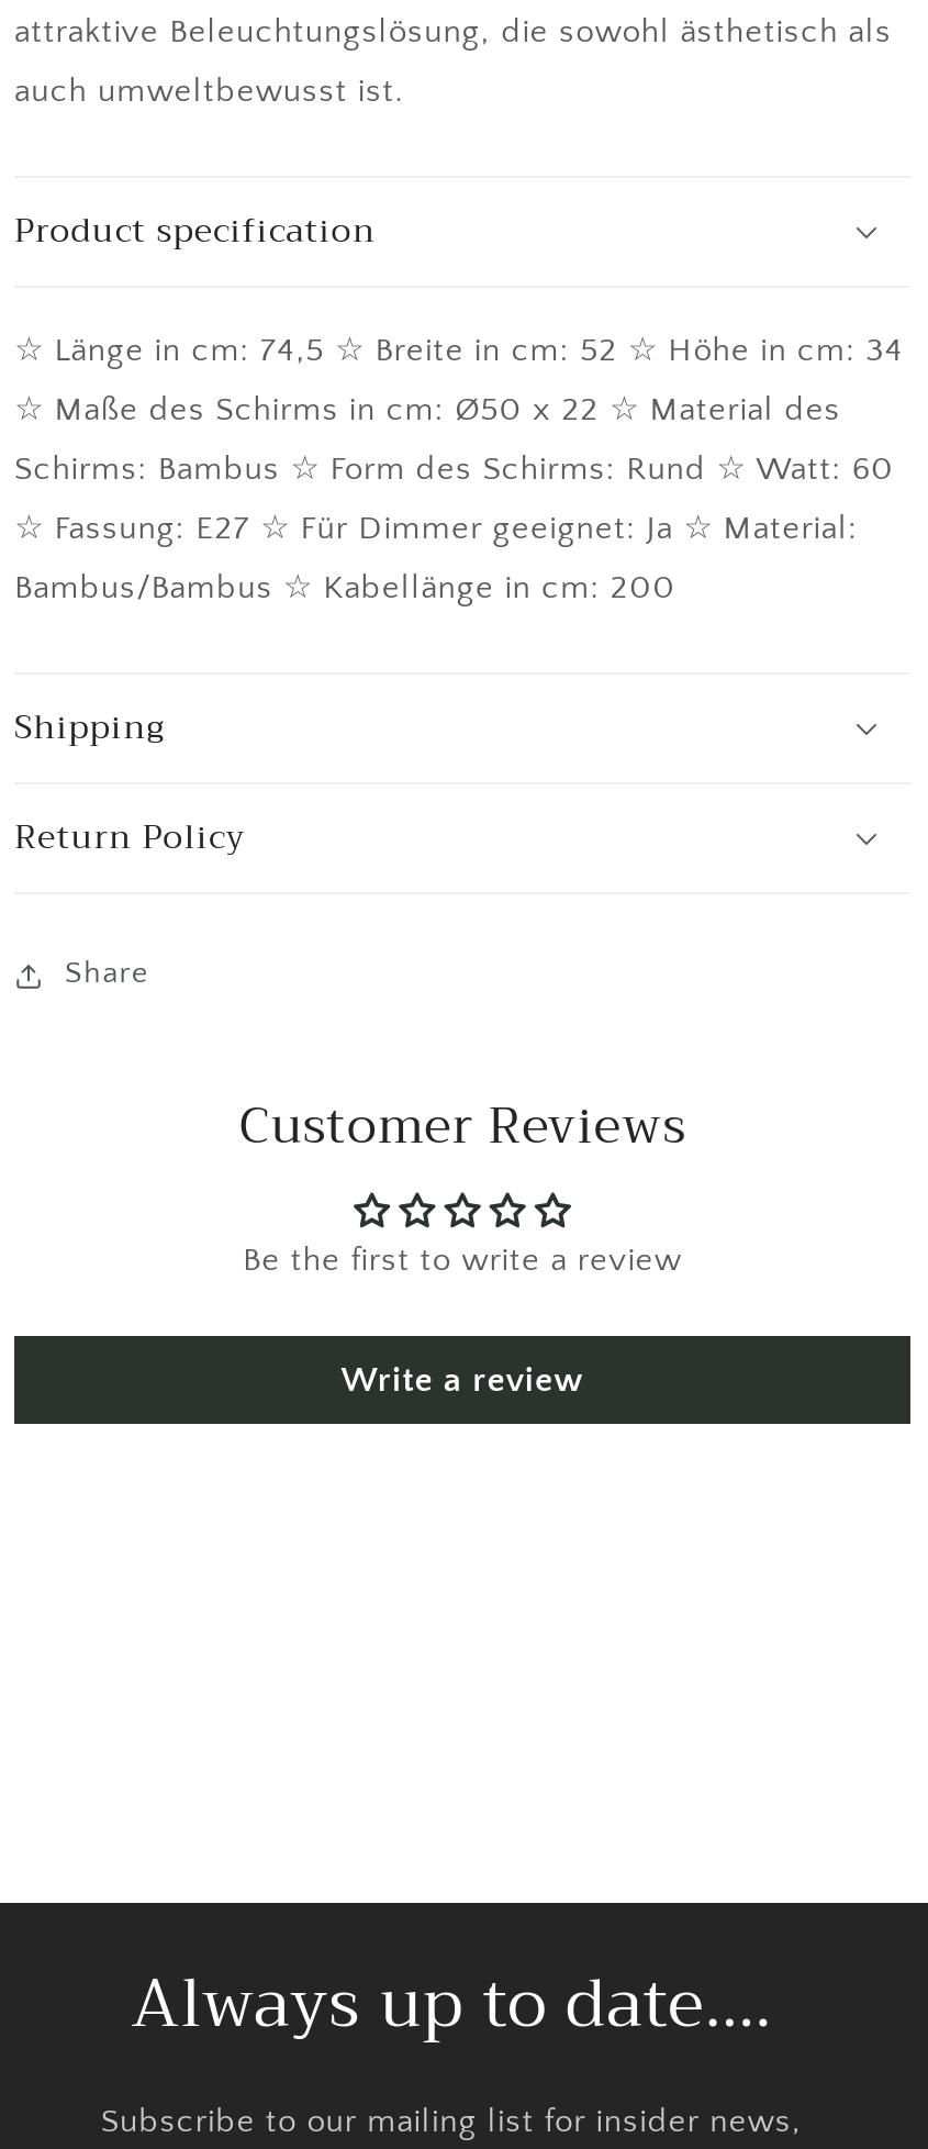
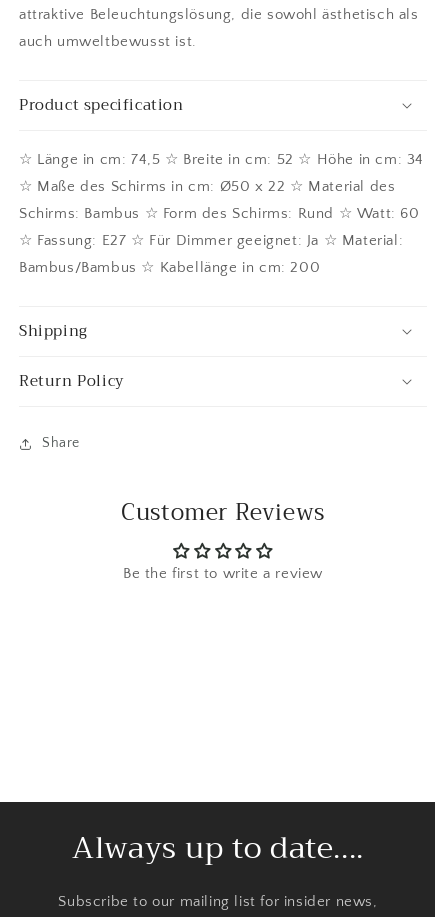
- Write a review
